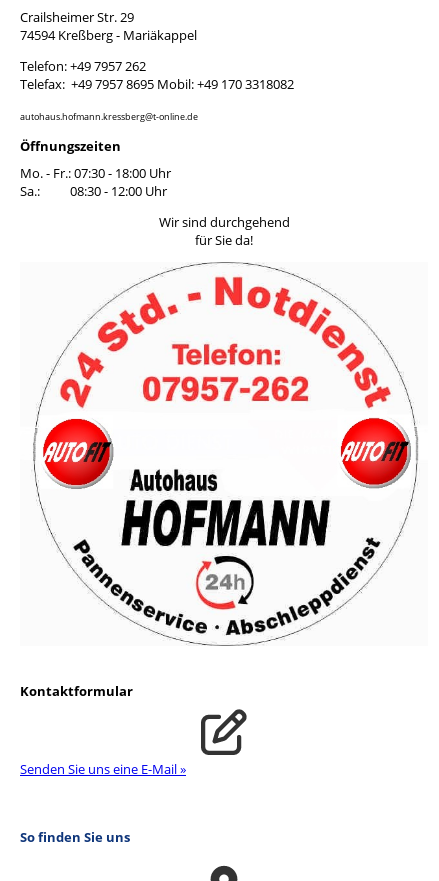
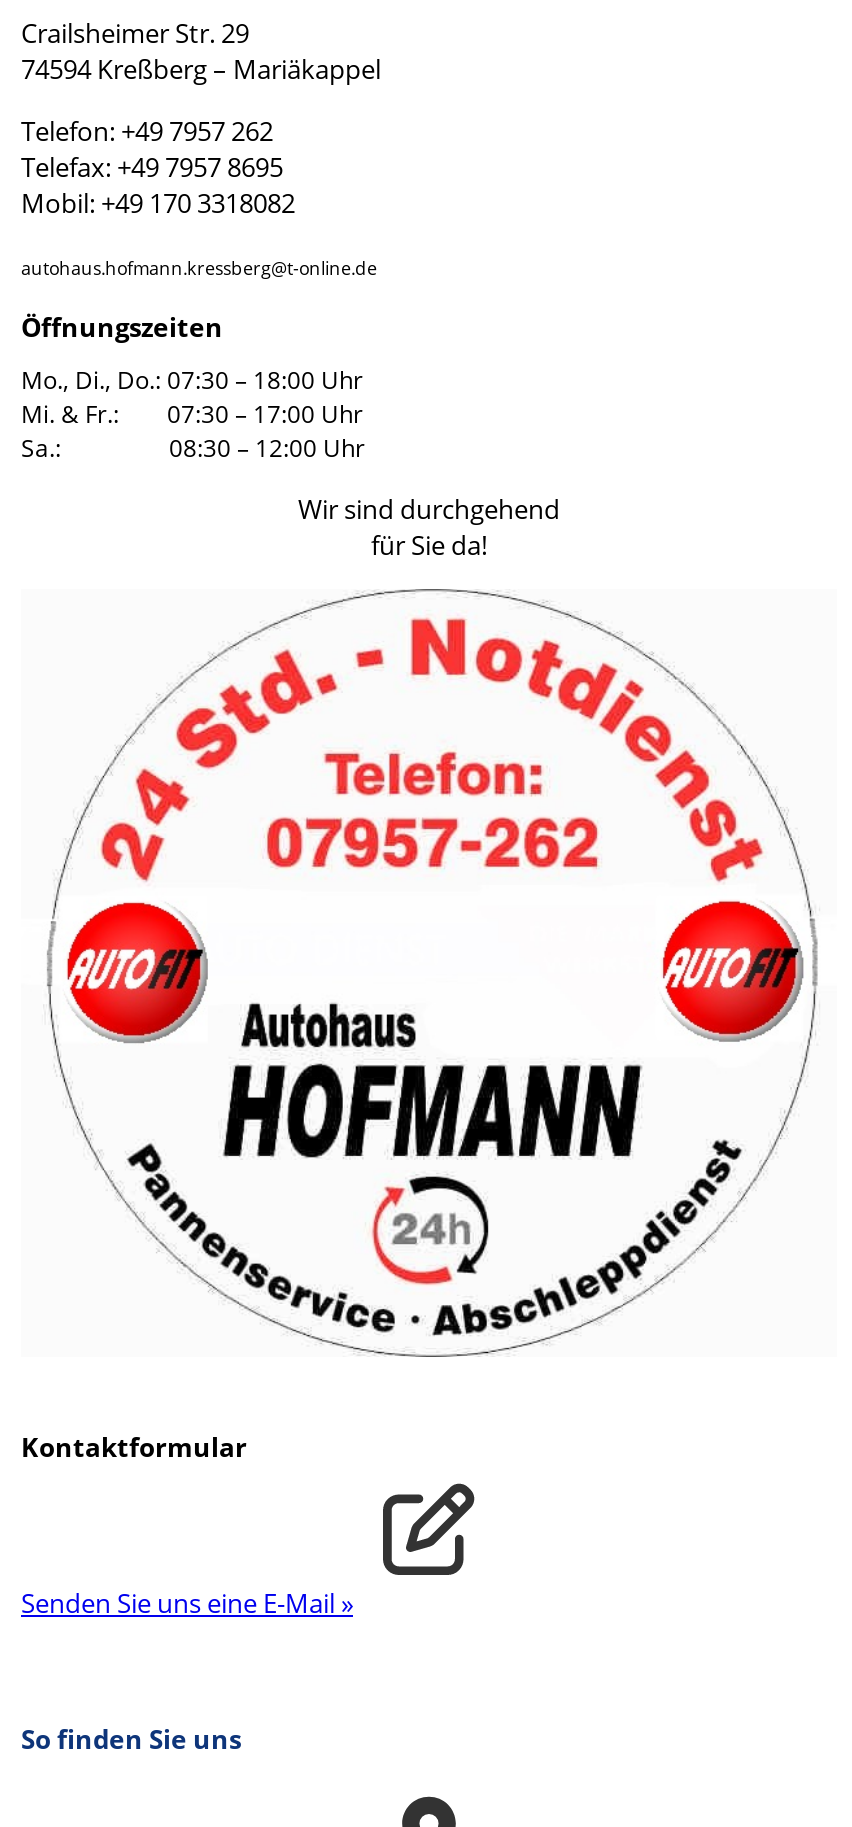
- 74594 Kreßberg - Mariäkappel
+ 74594 Kreßberg – Mariäkappel

- Mo. - Fr.: 07:30 - 18:00 Uhr
- Sa.: 08:30 - 12:00 Uhr
+ Mo., Di., Do.: 07:30 – 18:00 Uhr
+ Mi. & Fr.: 07:30 – 17:00 Uhr
+ Sa.: 08:30 – 12:00 Uhr
